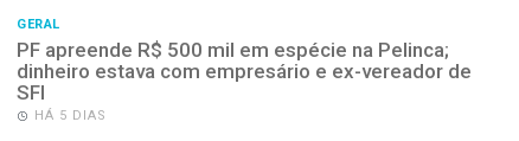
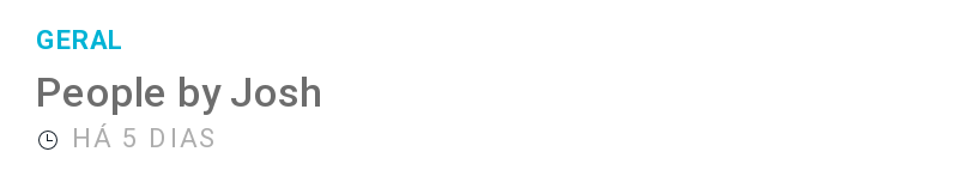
- PF apreende R$ 500 mil em espécie na Pelinca;
- dinheiro estava com empresário e ex-vereador de
- SFI
+ People by Josh
